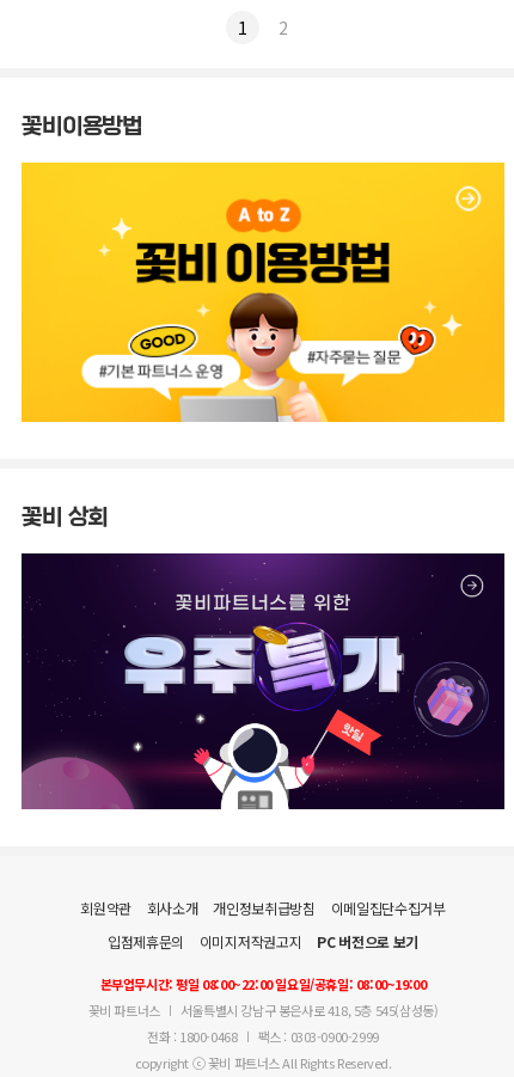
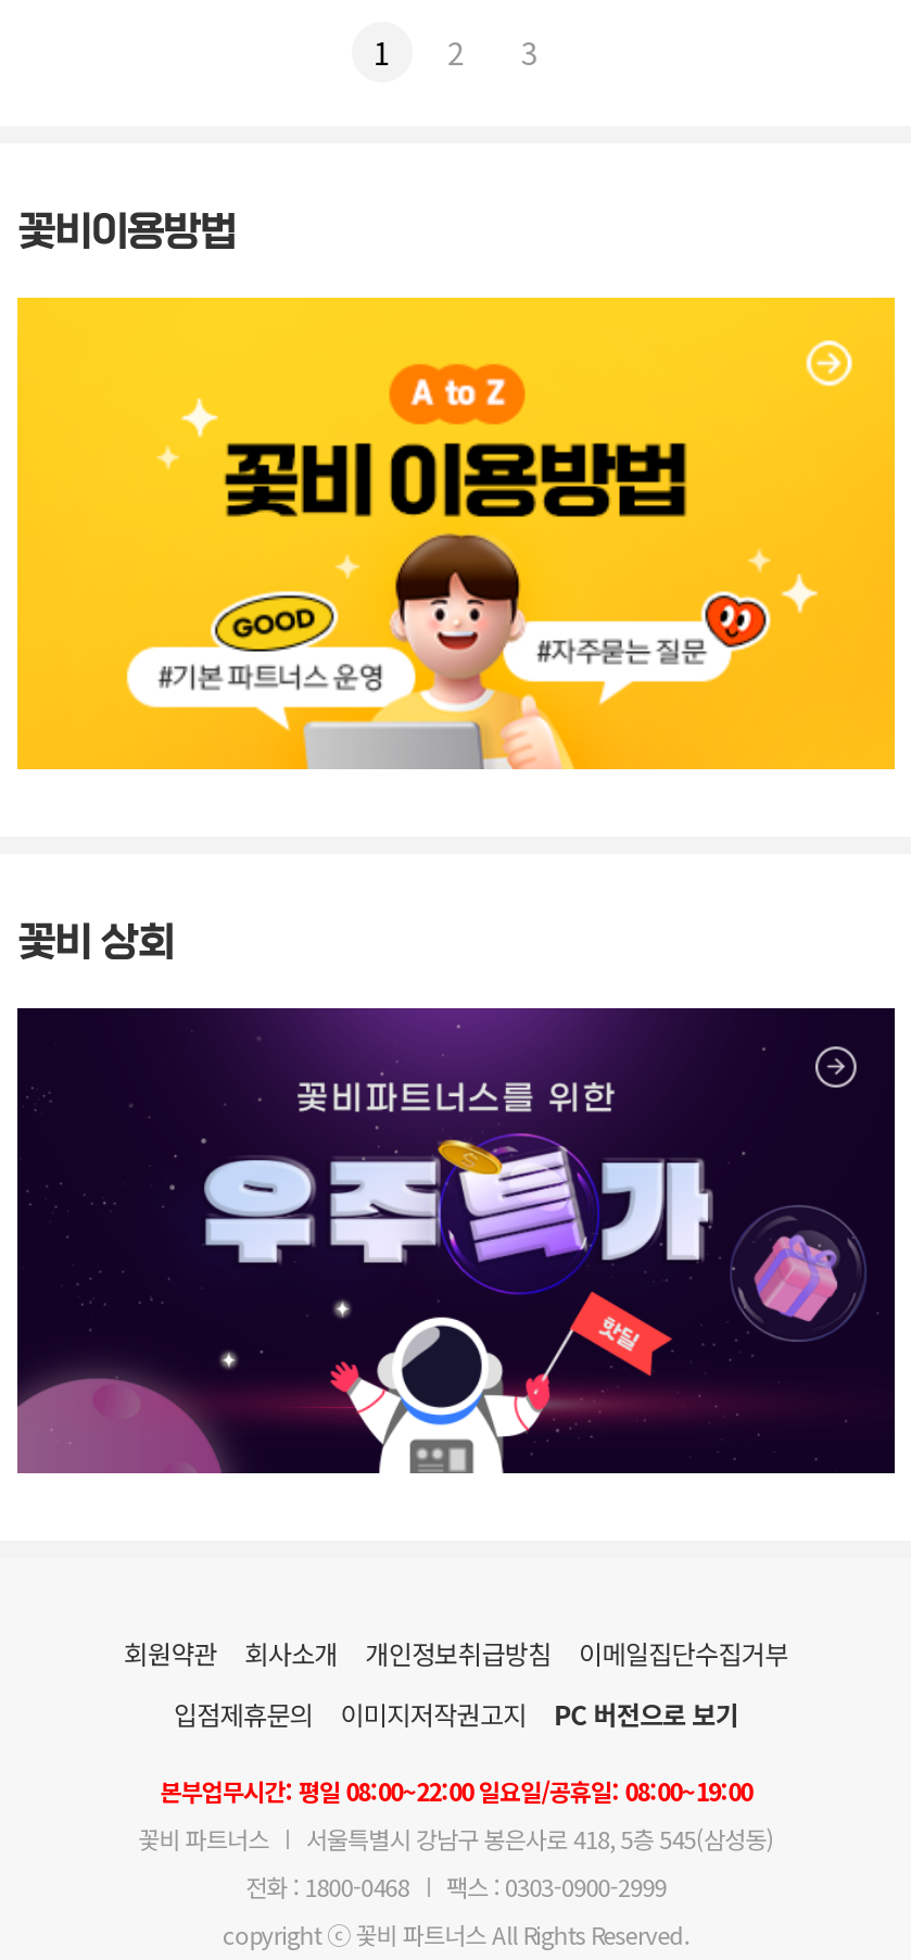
+ 3
